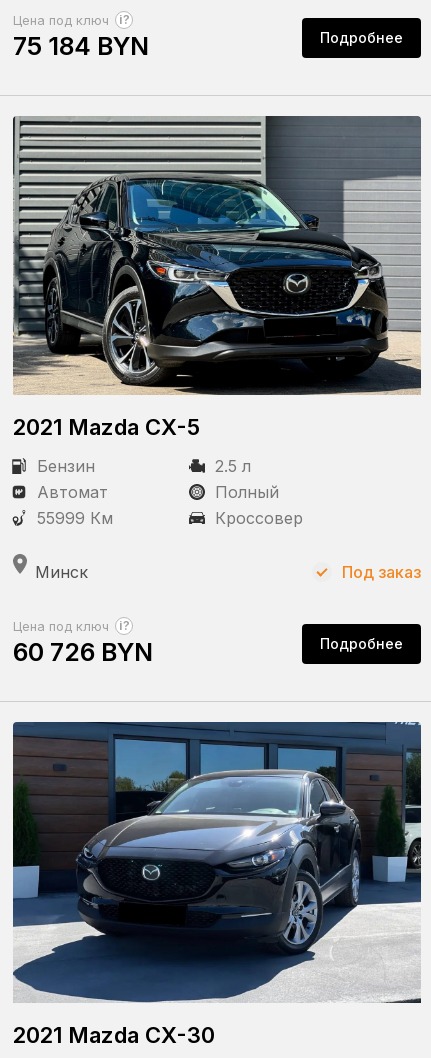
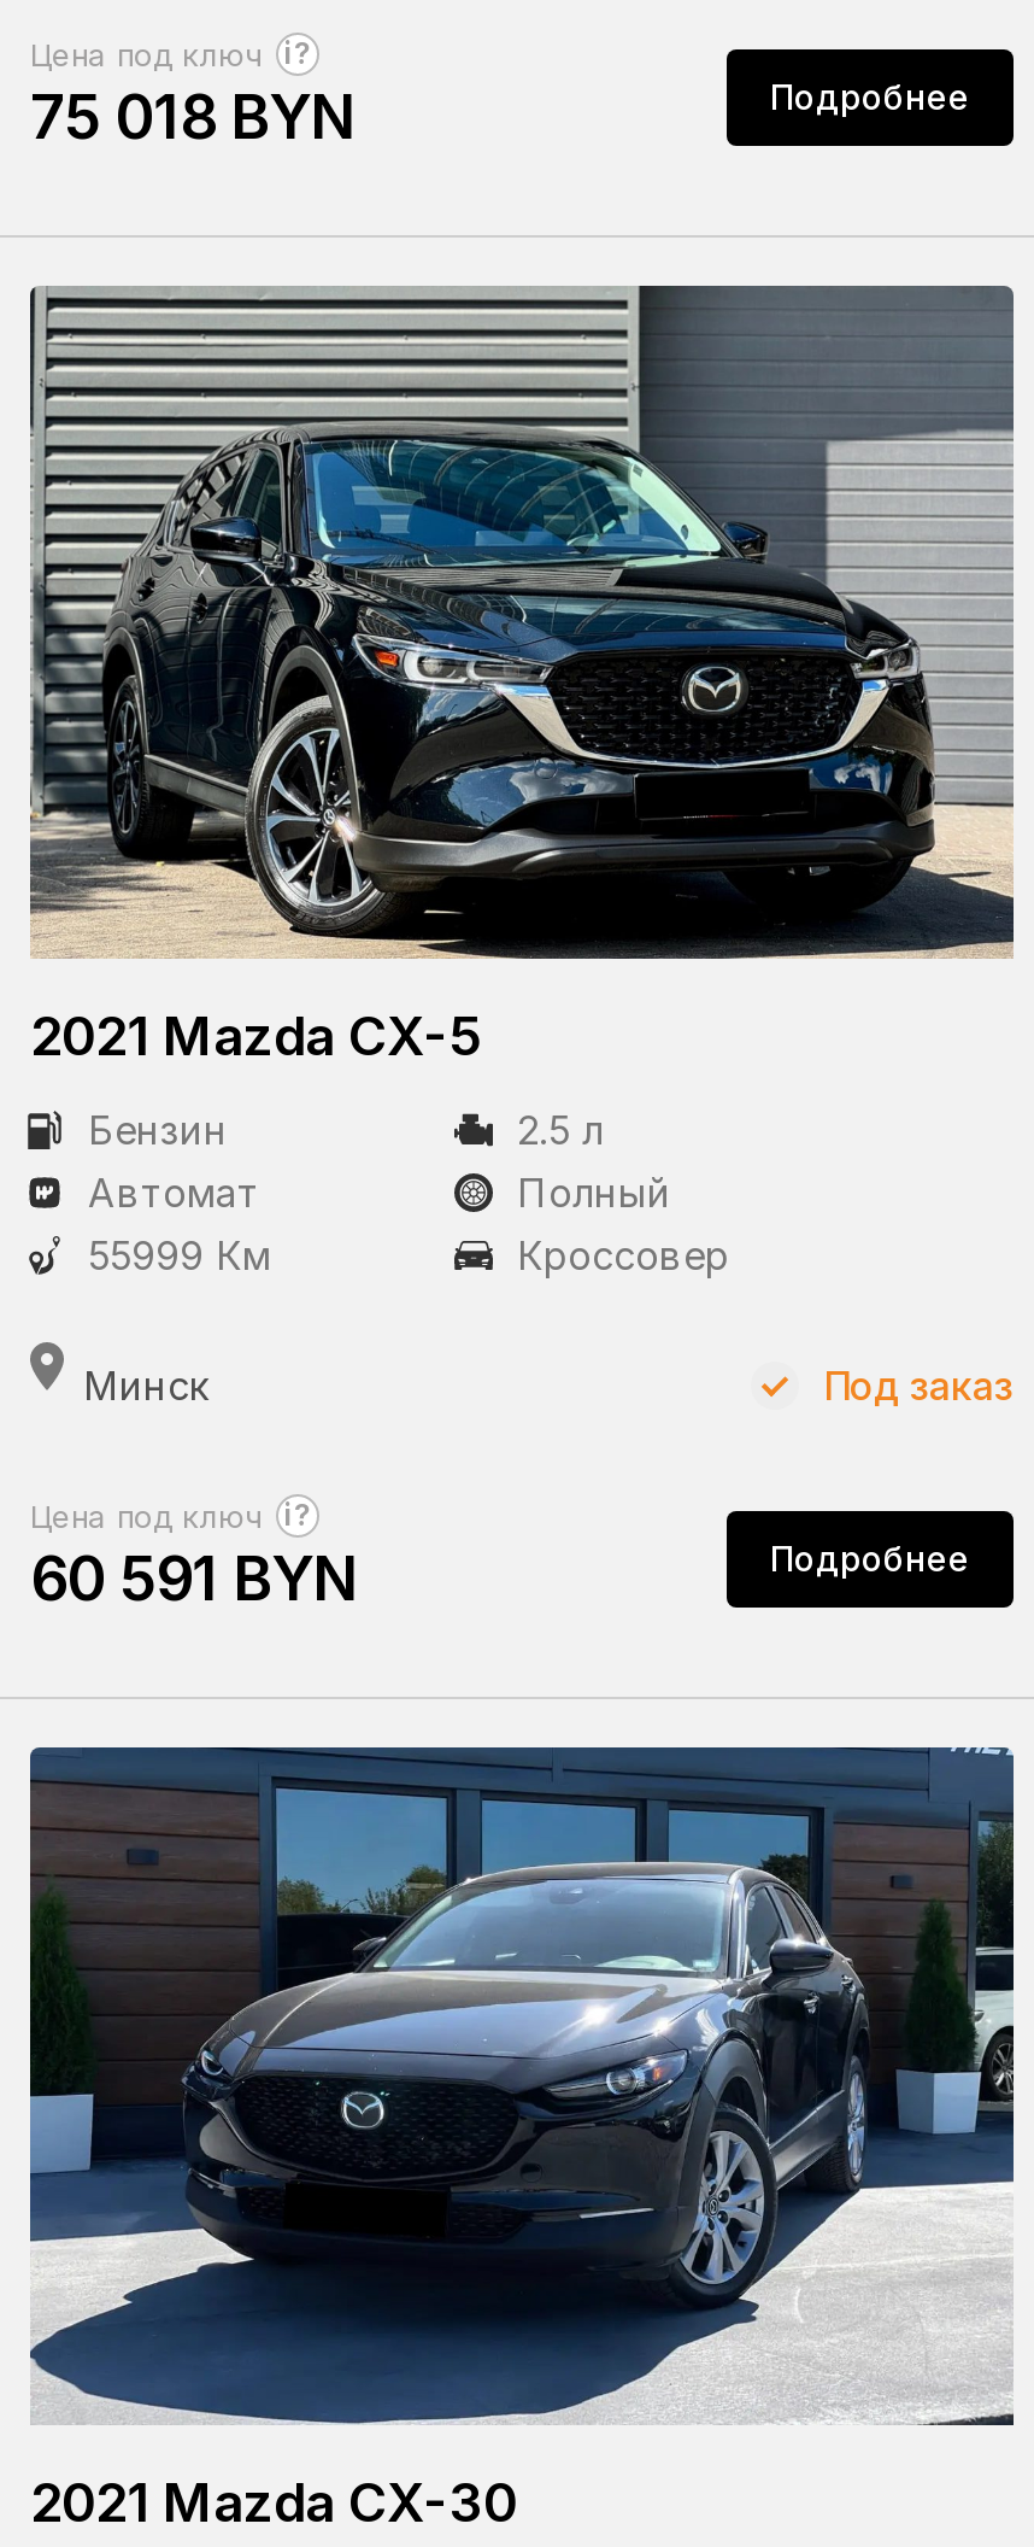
- 75 184 BYN
+ 75 018 BYN

- 60 726 BYN
+ 60 591 BYN
